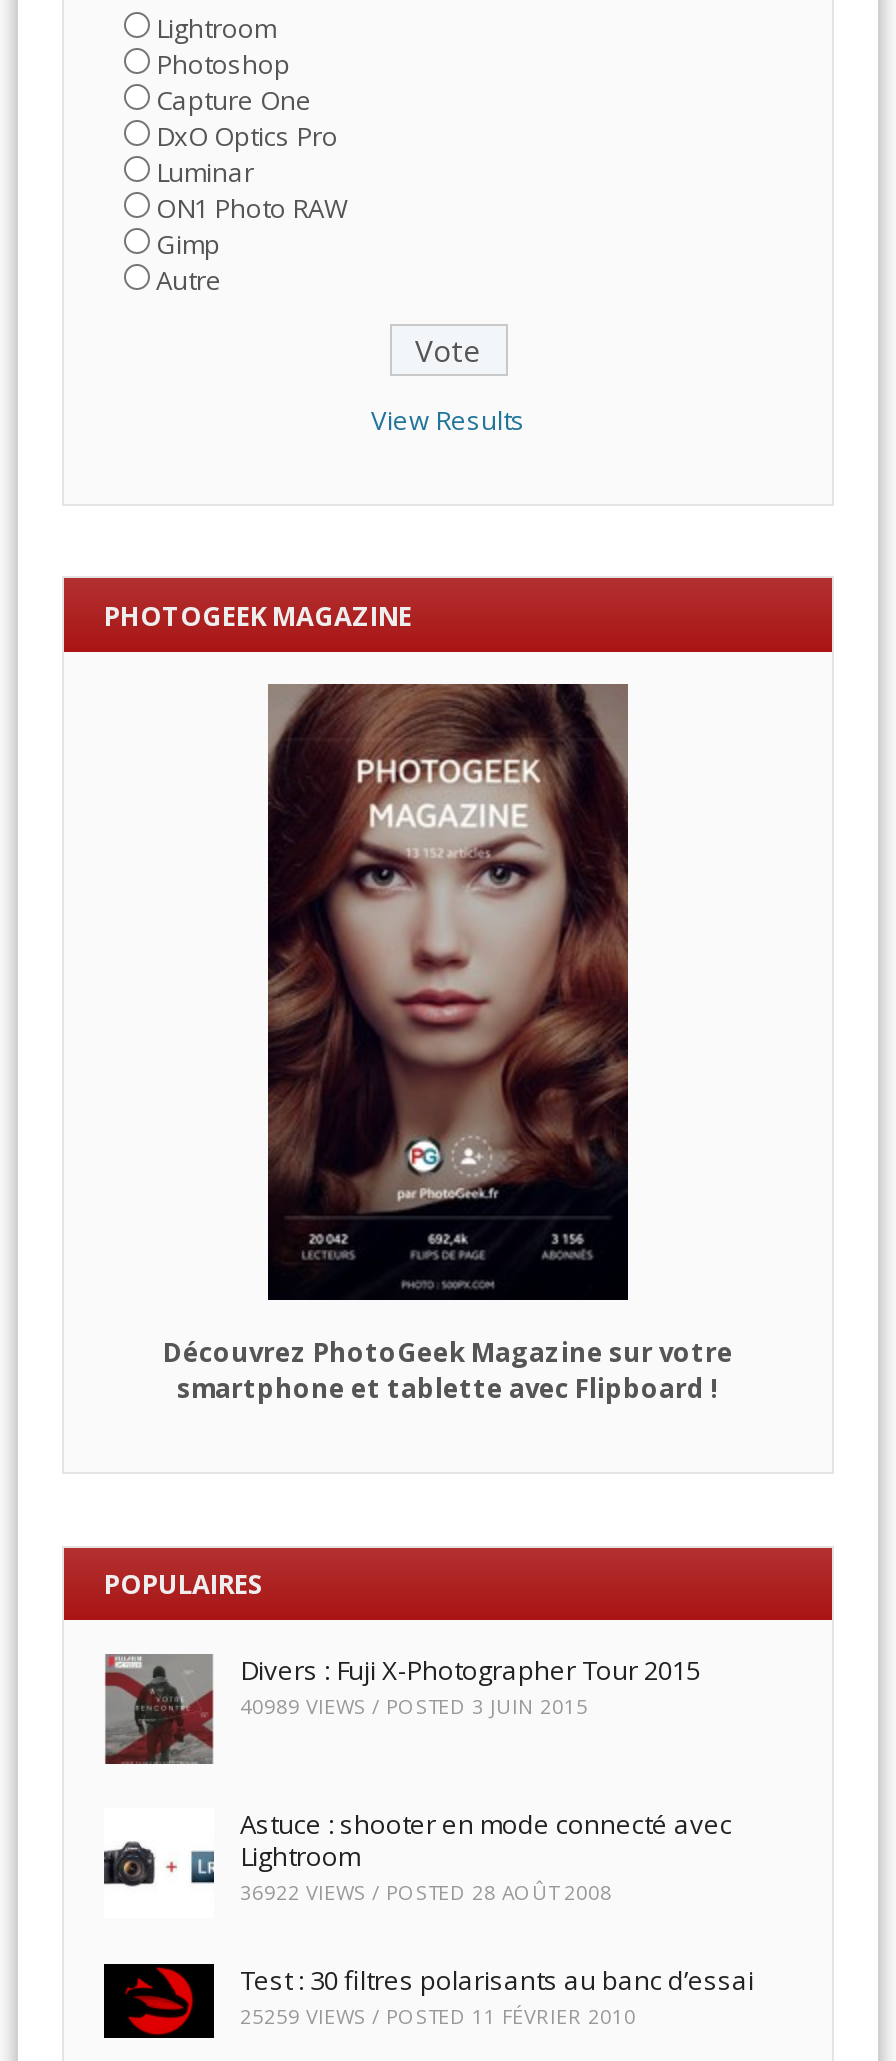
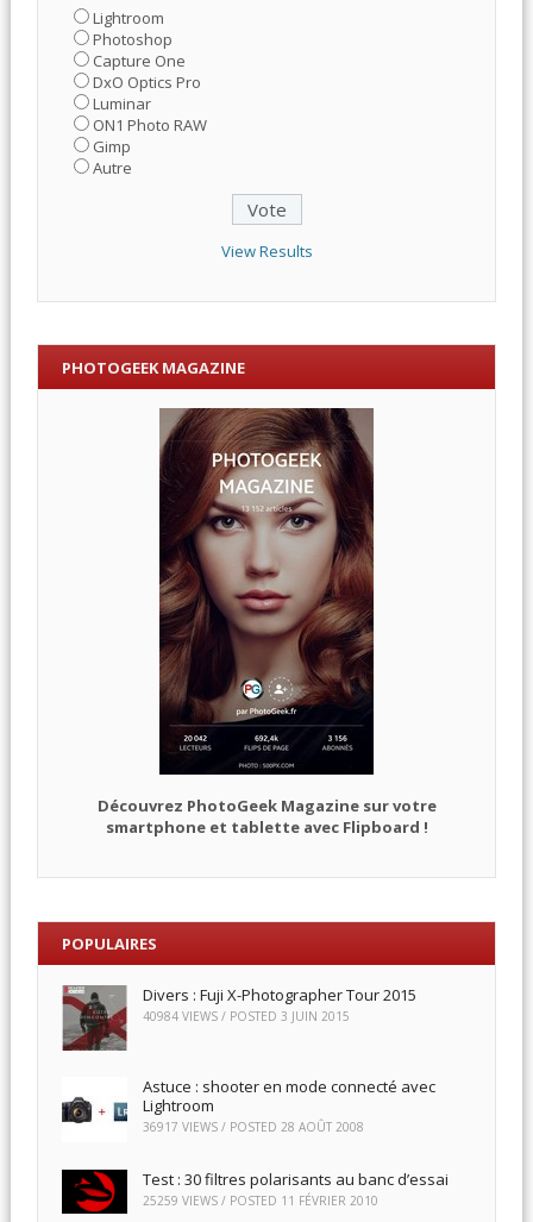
- 40989 VIEWS / POSTED 3 JUIN 2015
+ 40984 VIEWS / POSTED 3 JUIN 2015

- 36922 VIEWS / POSTED 28 AOÛT 2008
+ 36917 VIEWS / POSTED 28 AOÛT 2008
